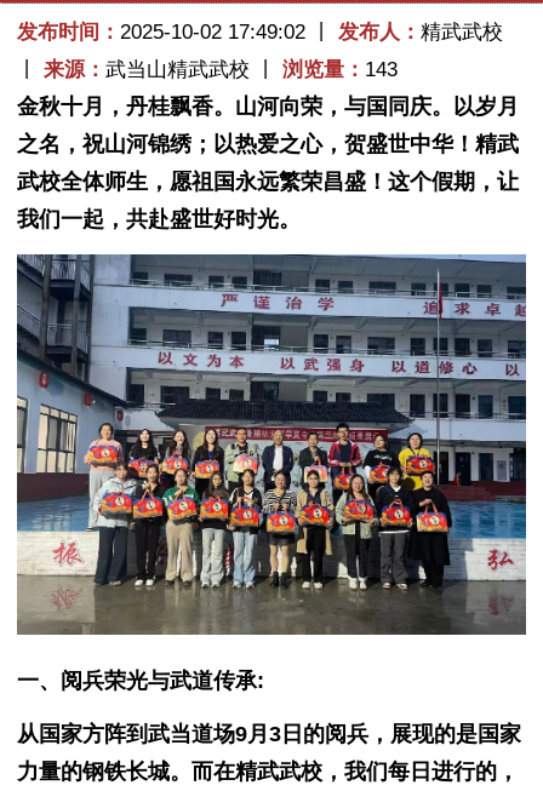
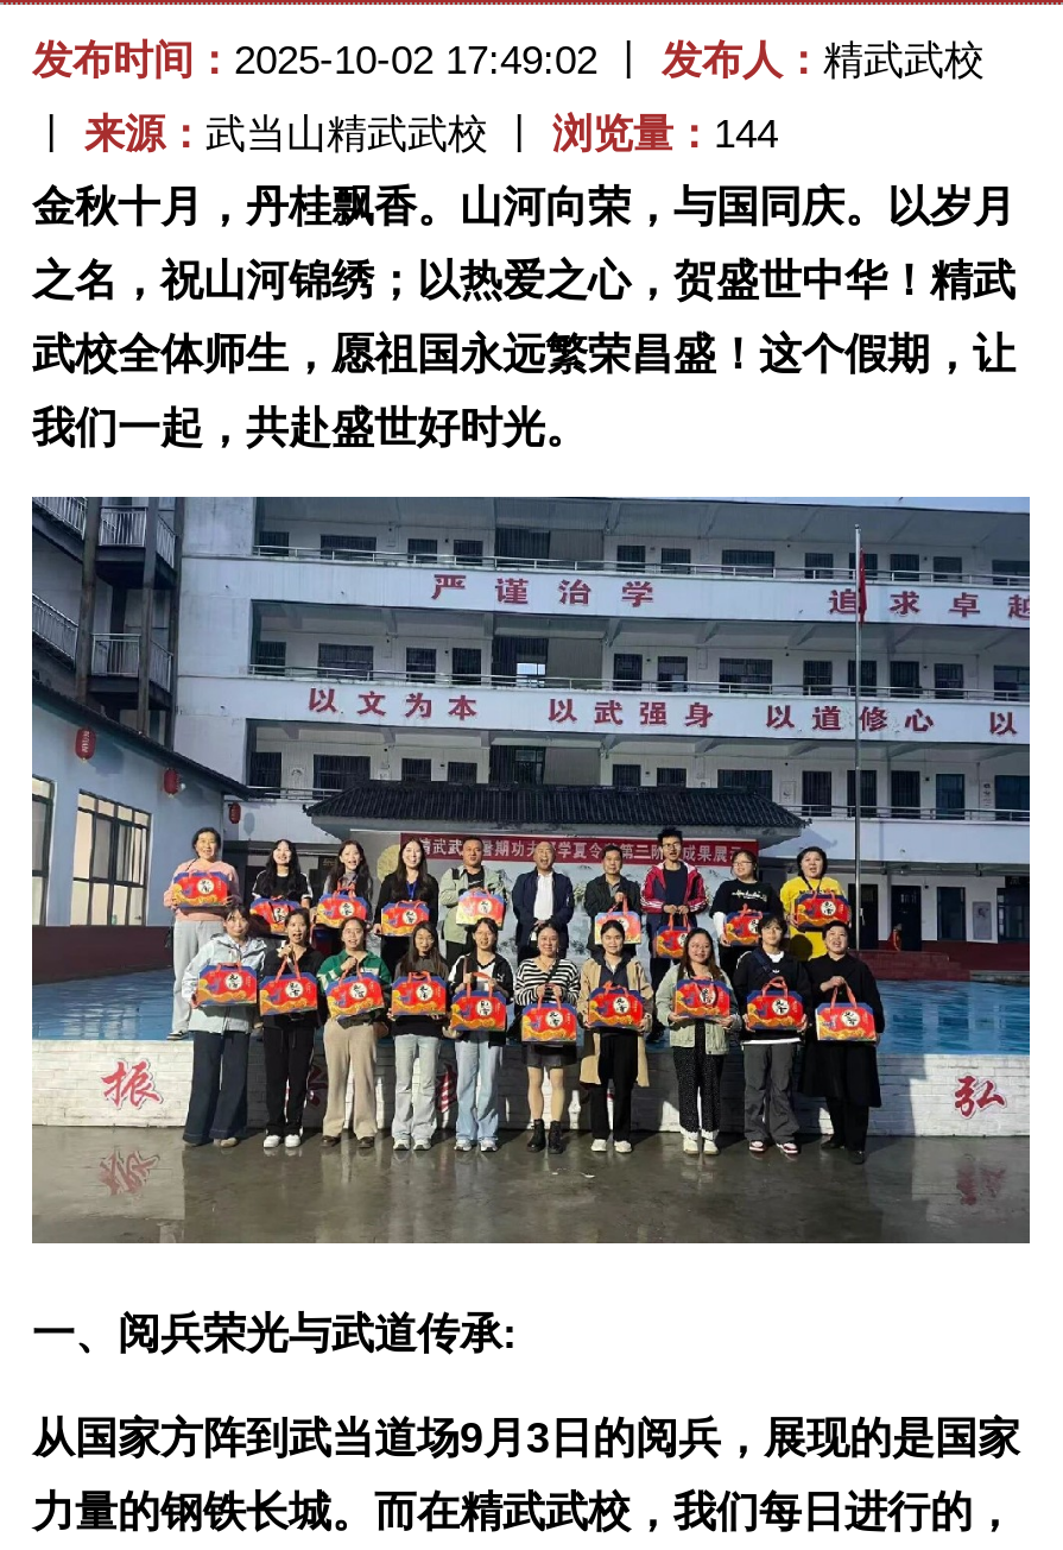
- 丨来源：武当山精武武校 丨浏览量：143
+ 丨来源：武当山精武武校 丨浏览量：144
